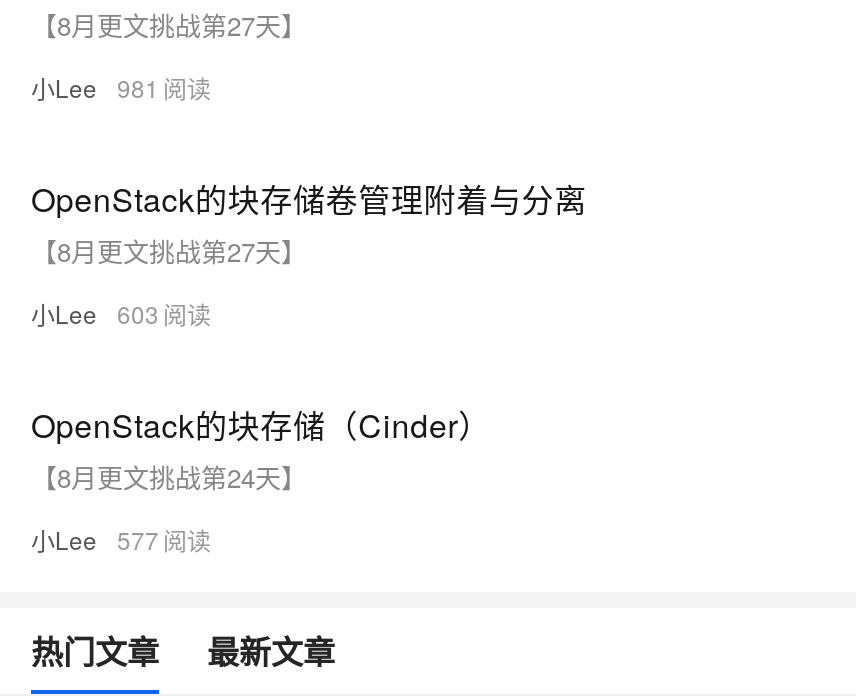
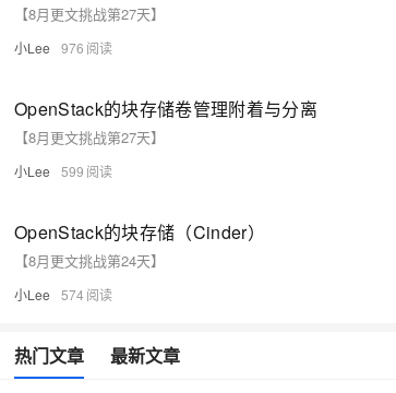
- 小Lee 981
+ 小Lee 976

- 小Lee 603
+ 小Lee 599

- 小Lee 577
+ 小Lee 574
